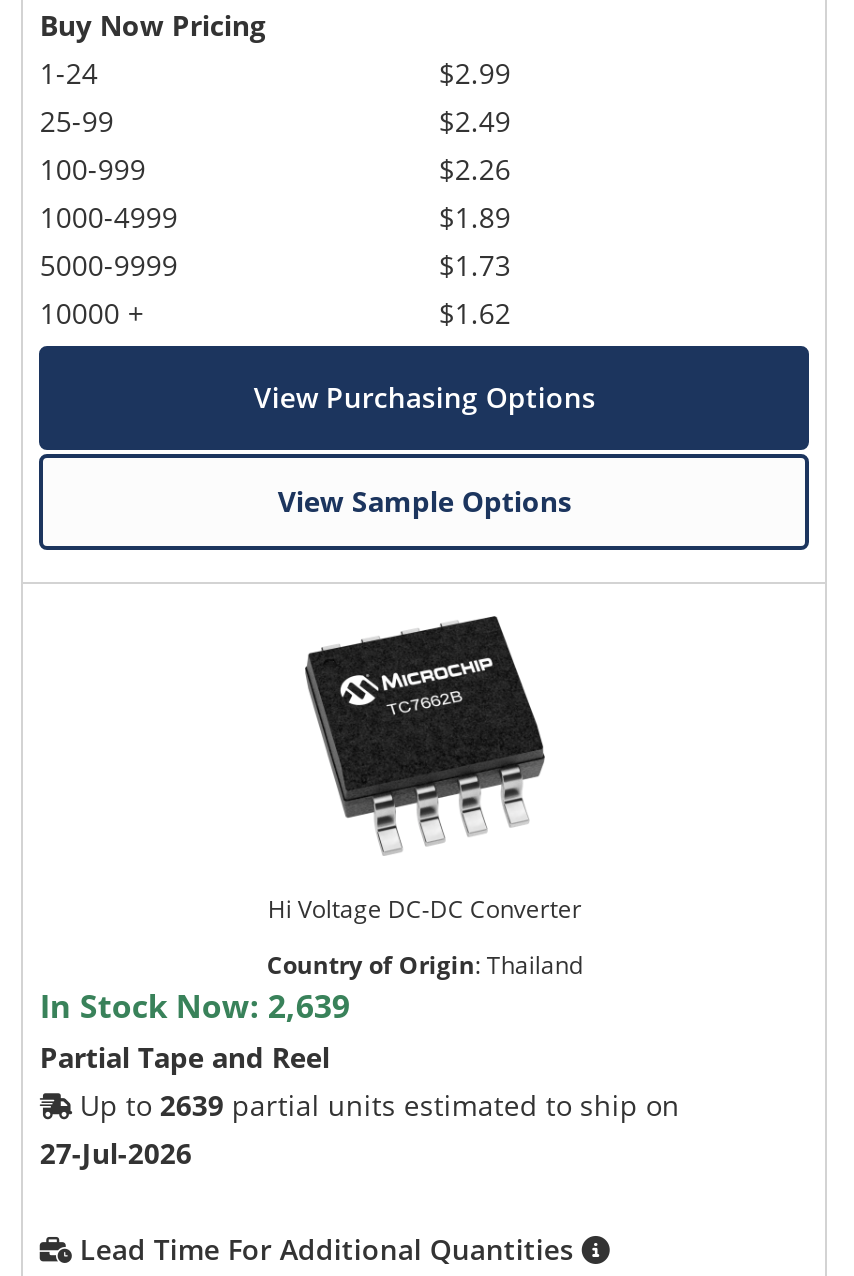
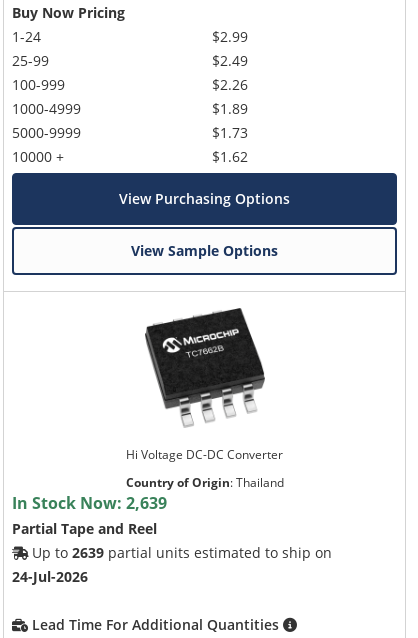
- 27-Jul-2026
+ 24-Jul-2026
